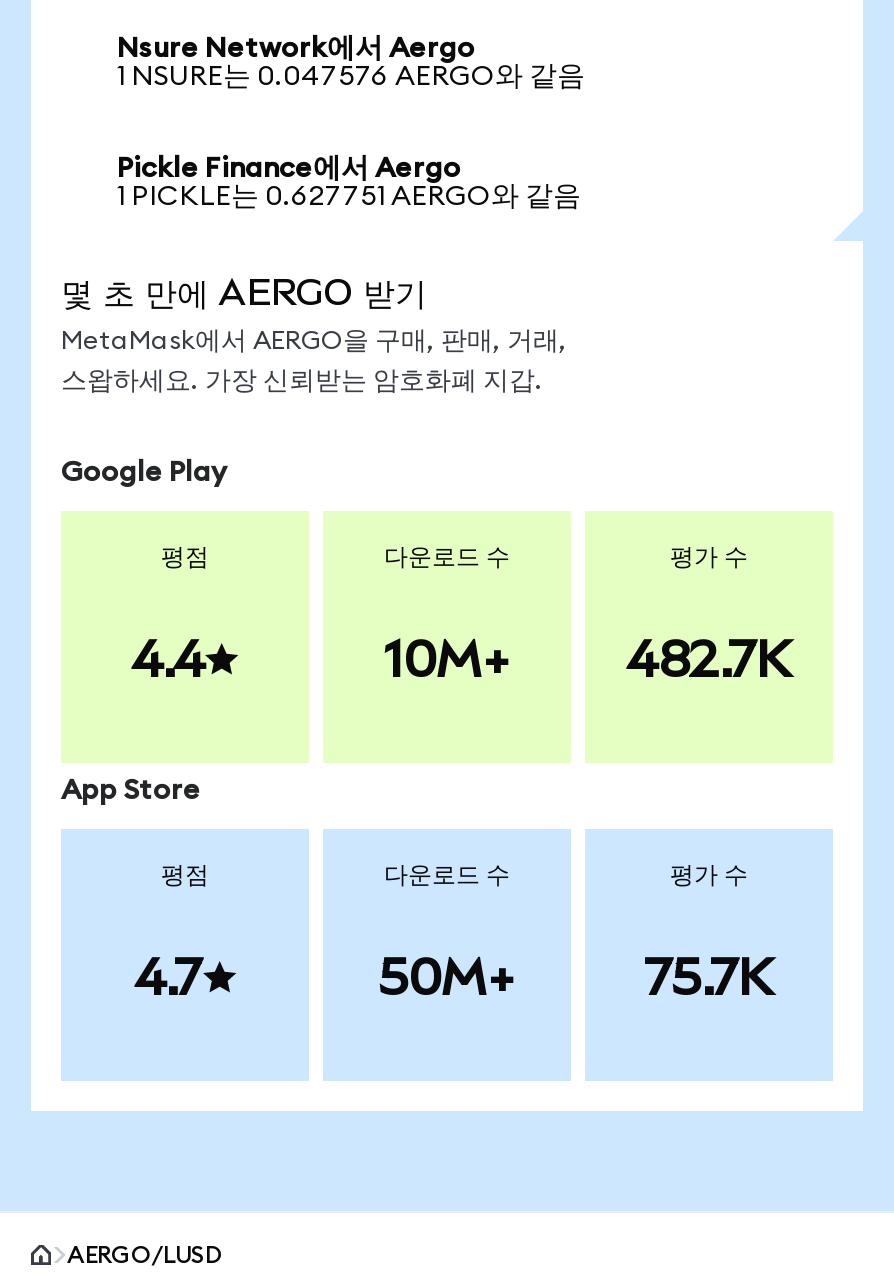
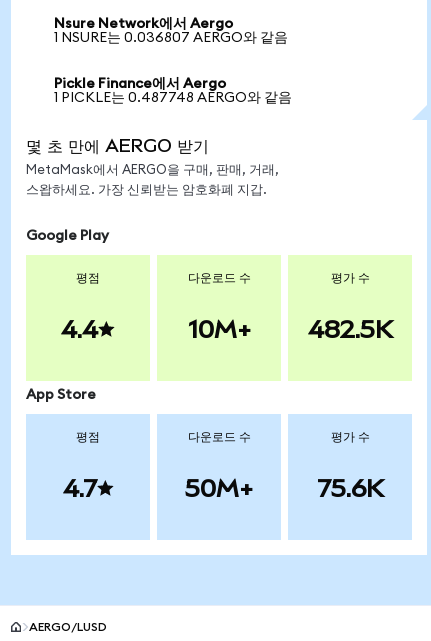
- 1 NSURE는 0.047576 AERGO와 같음
+ 1 NSURE는 0.036807 AERGO와 같음

- 1 PICKLE는 0.627751 AERGO와 같음
+ 1 PICKLE는 0.487748 AERGO와 같음

- 482.7K
+ 482.5K

- 75.7K
+ 75.6K
